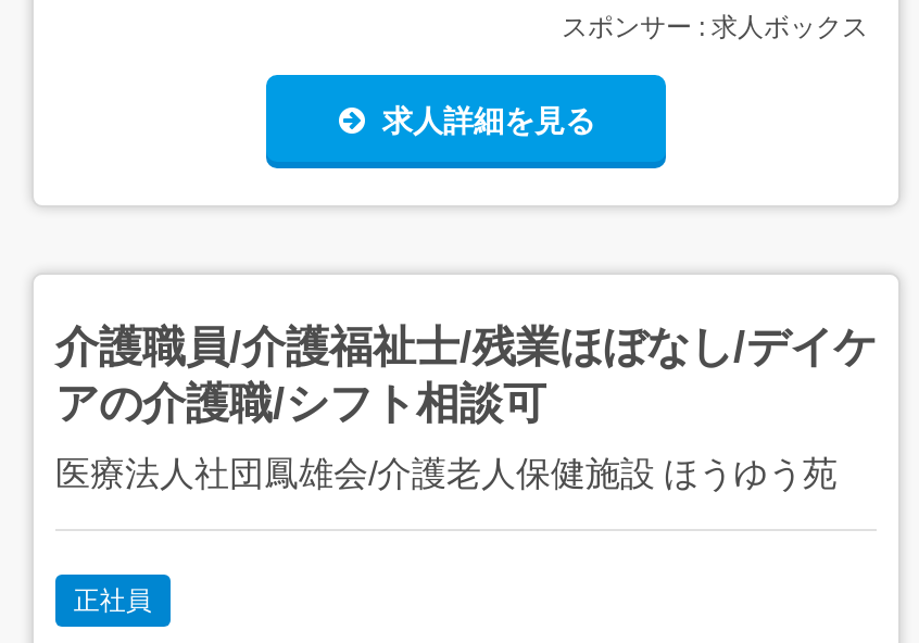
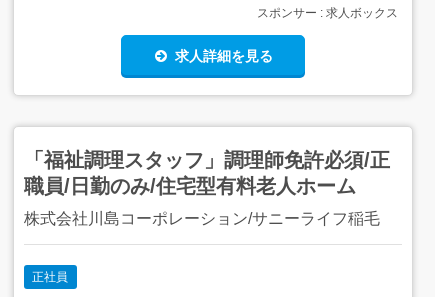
- 介護職員/介護福祉士/残業ほぼなし/デイケ
- アの介護職/シフト相談可
+ 「福祉調理スタッフ」調理師免許必須/正
+ 職員/日勤のみ/住宅型有料老人ホーム

- 医療法人社団鳳雄会/介護老人保健施設 ほうゆう苑
+ 株式会社川島コーポレーション/サニーライフ稲毛
